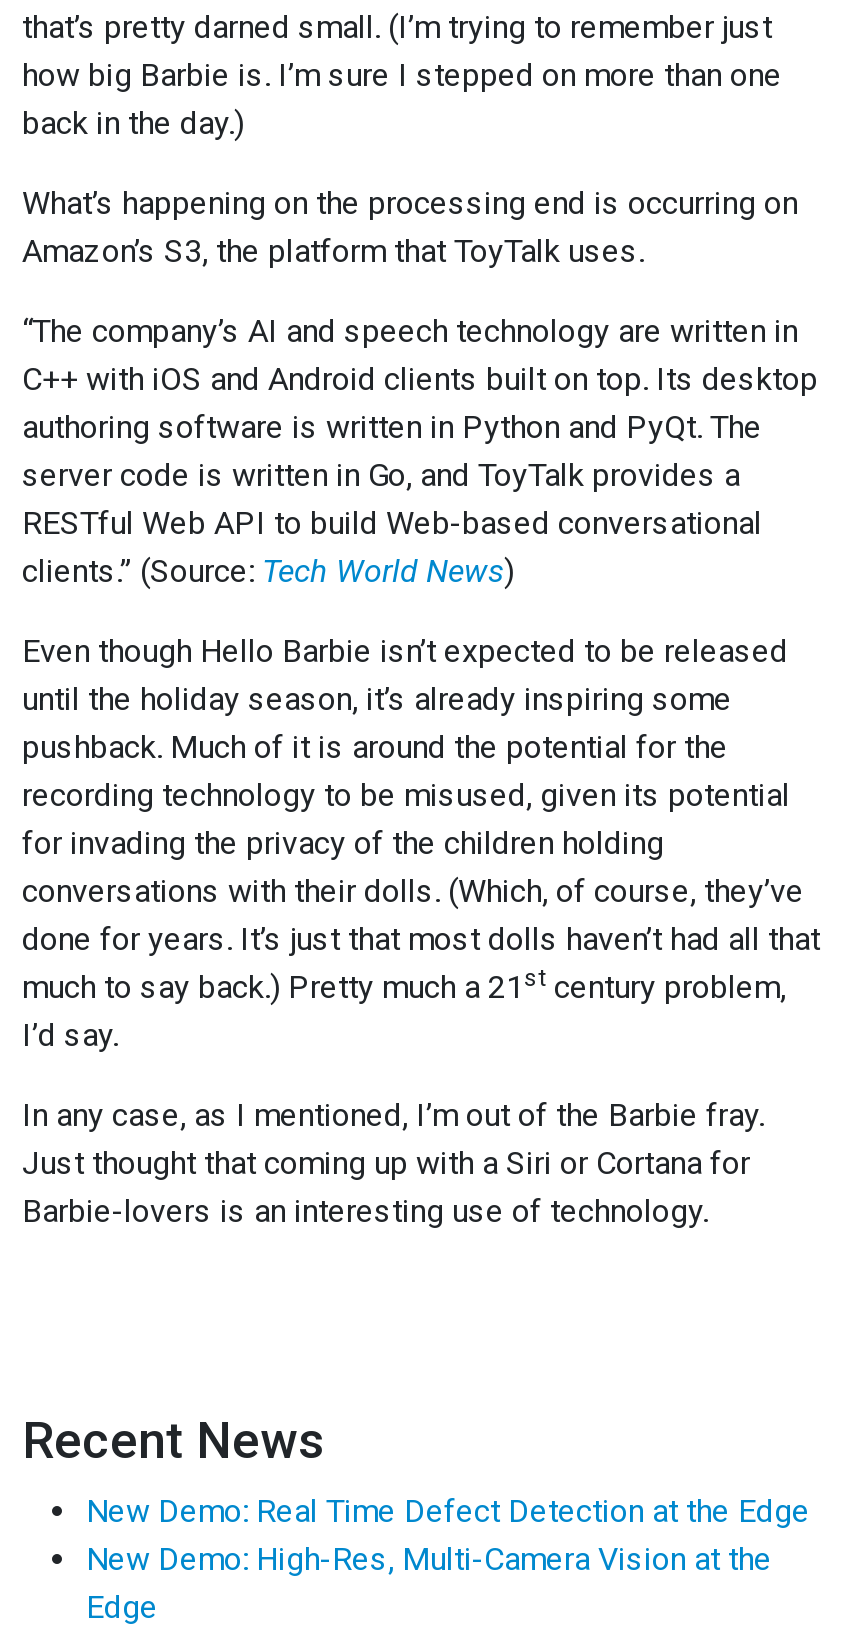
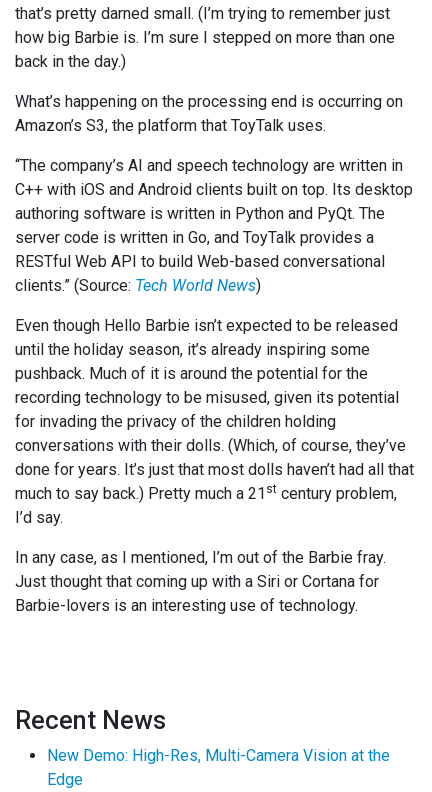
- New Demo: Real Time Defect Detection at the Edge
